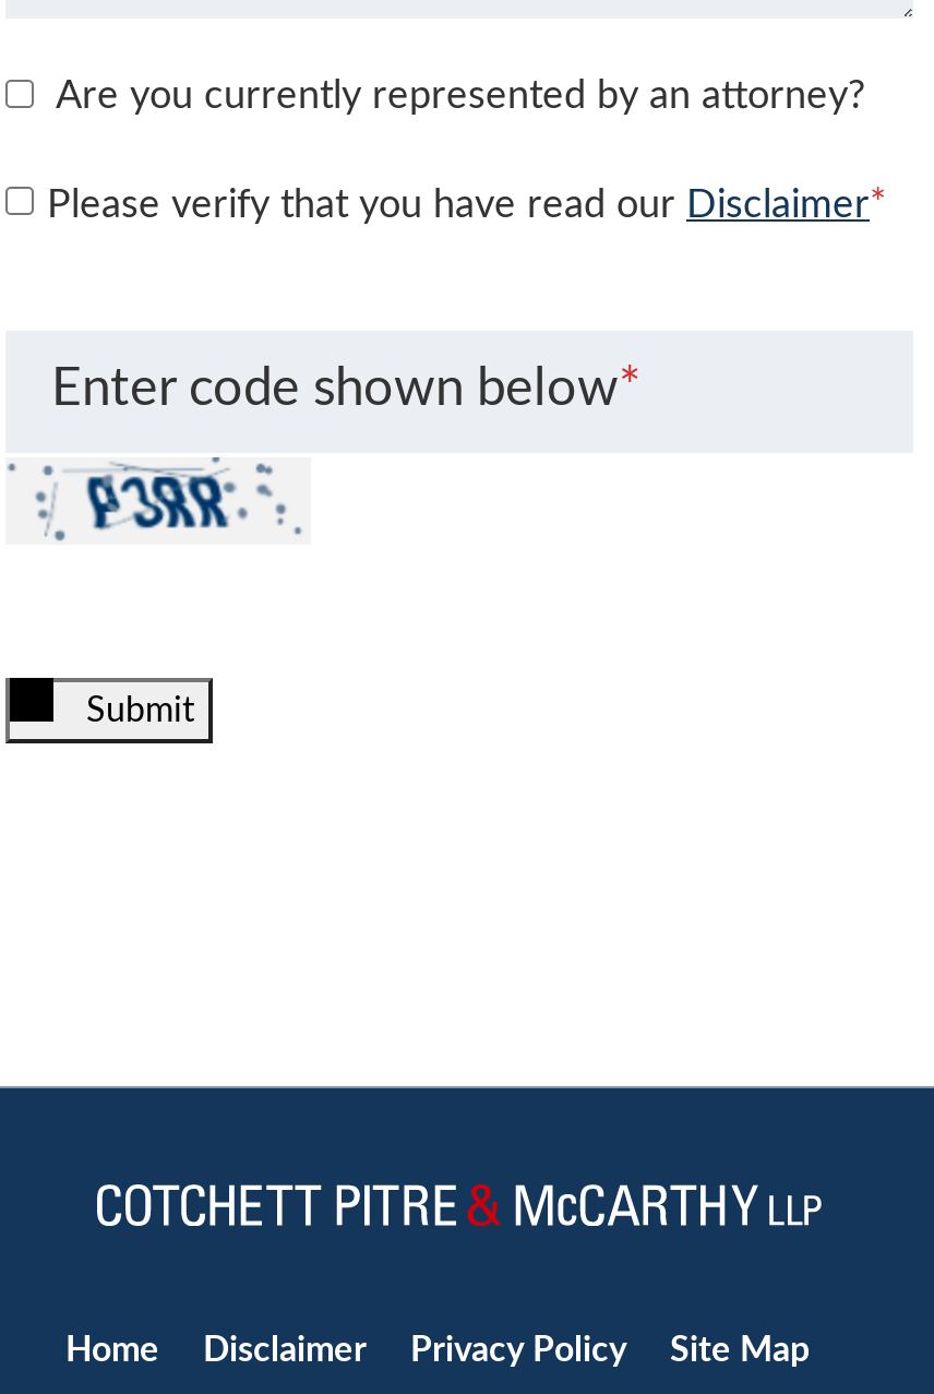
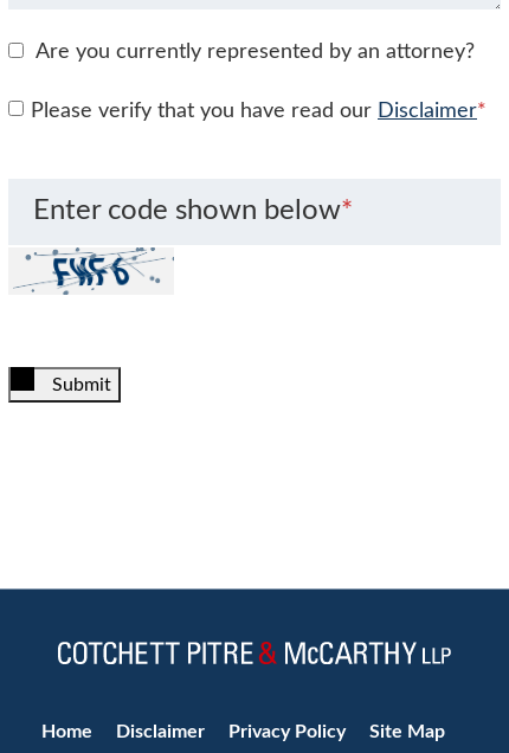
- [image]
+ [image]
